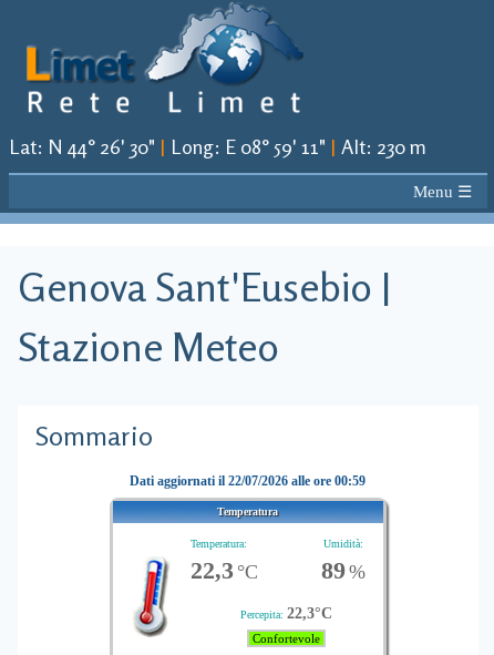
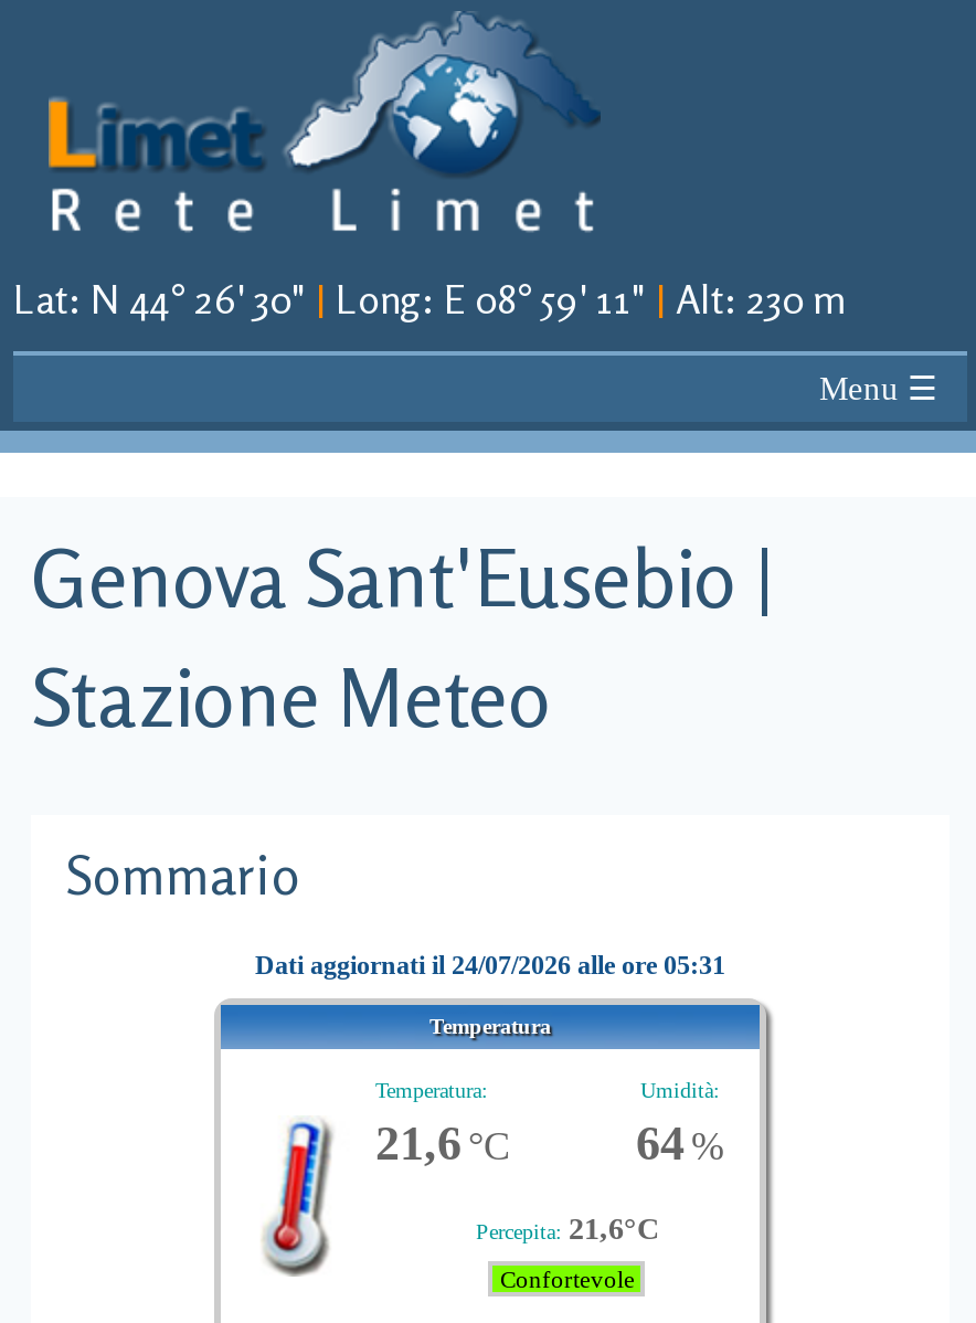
- Dati aggiornati il 22/07/2026 alle ore 00:59
+ Dati aggiornati il 24/07/2026 alle ore 05:31

- 22,3 °C
+ 21,6 °C

- 89 %
+ 64 %

- Percepita: 22,3°C
+ Percepita: 21,6°C
